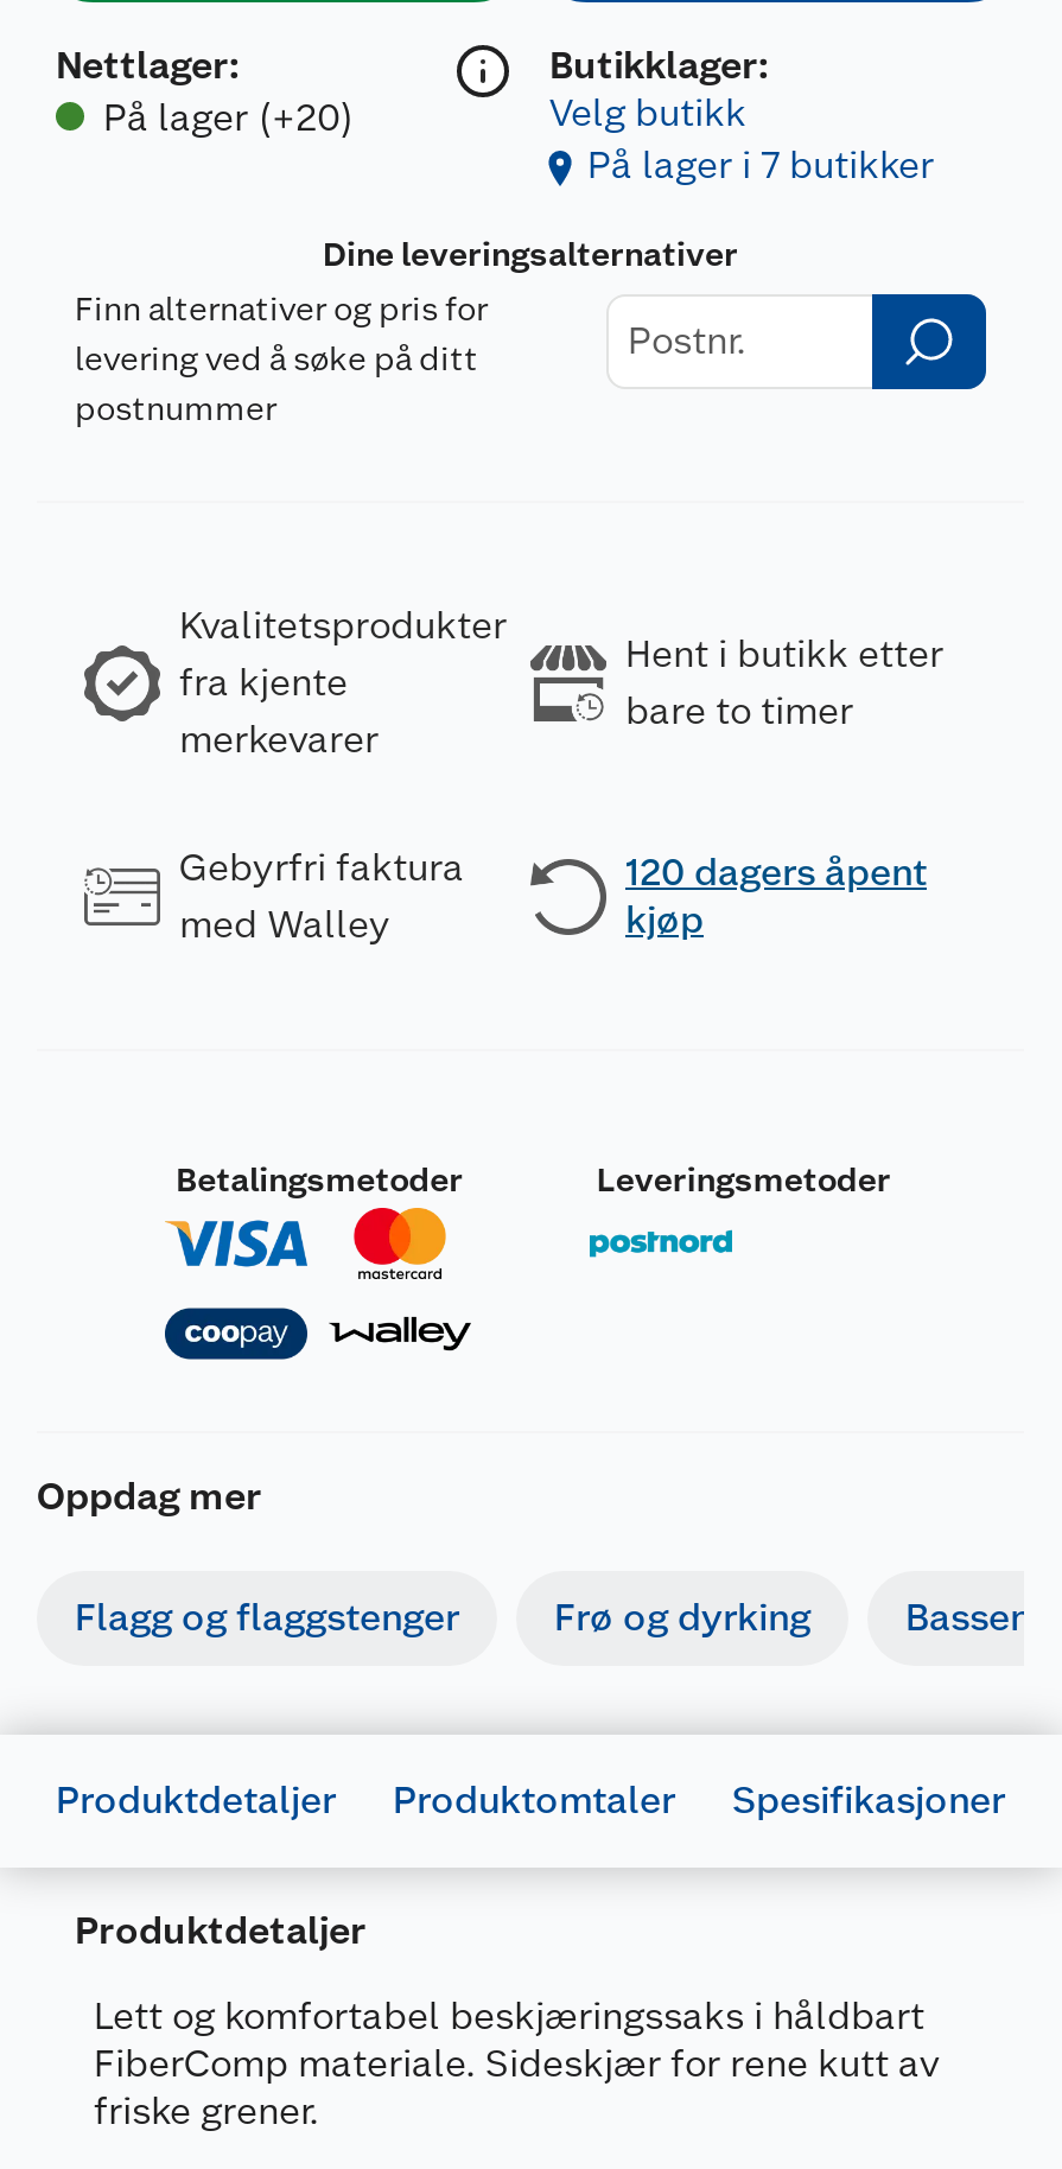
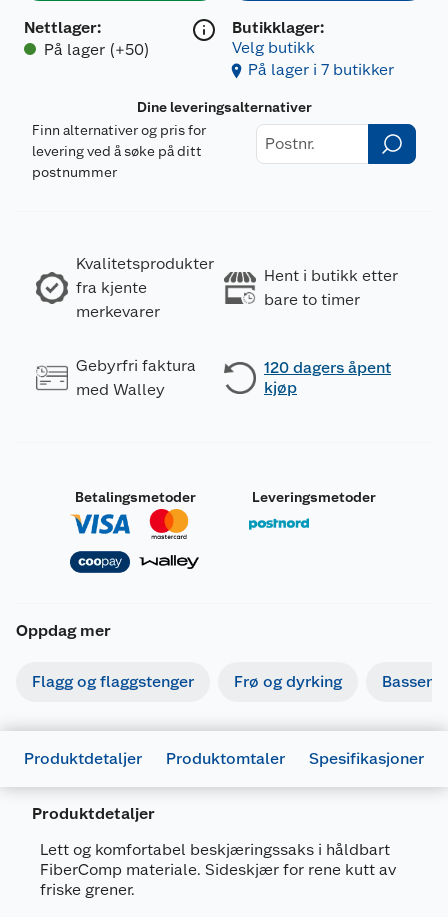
- På lager (+20)
+ På lager (+50)
